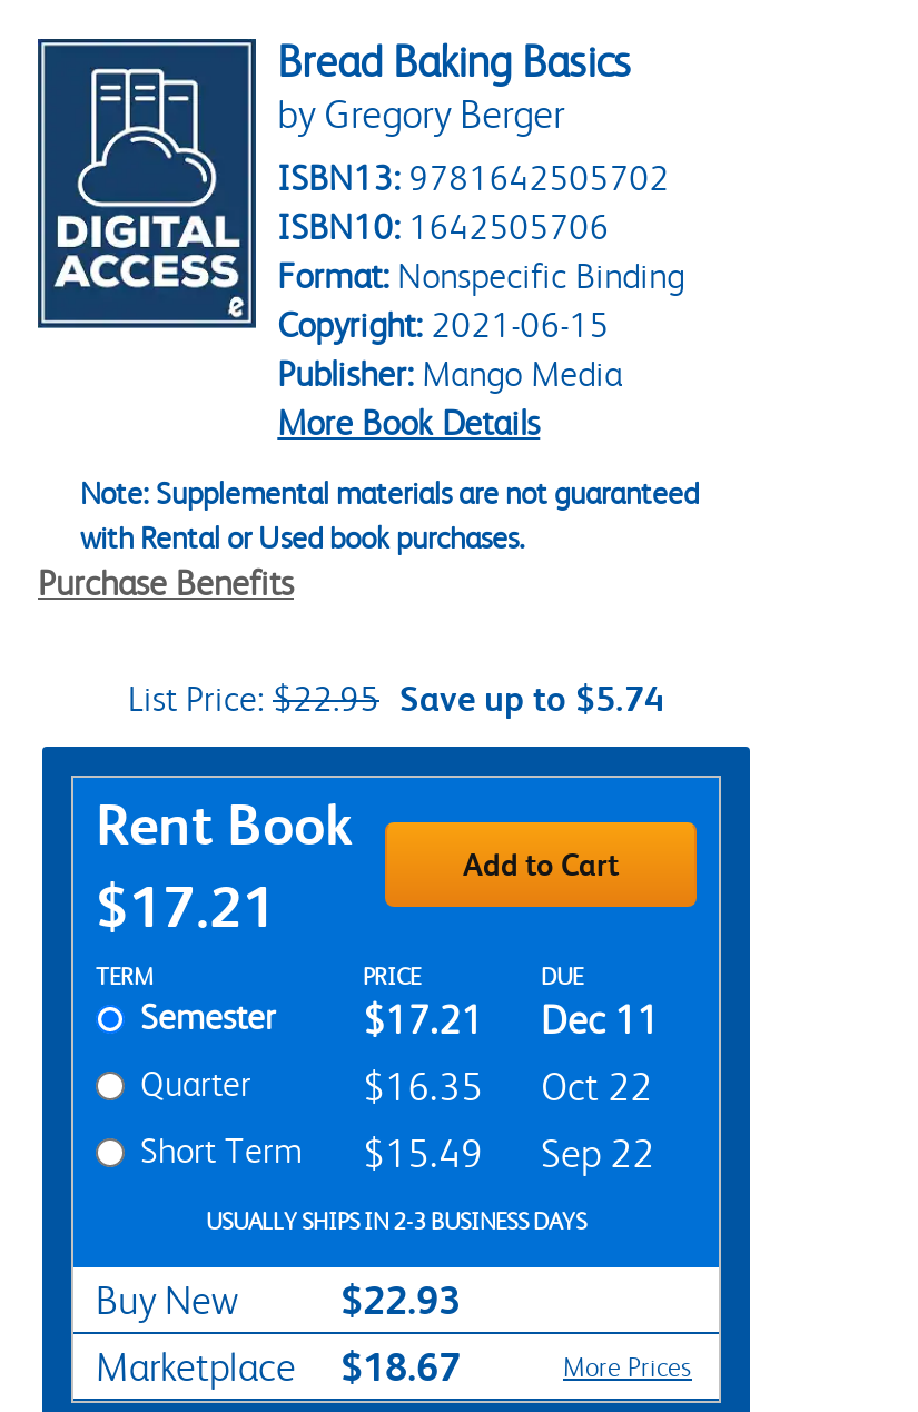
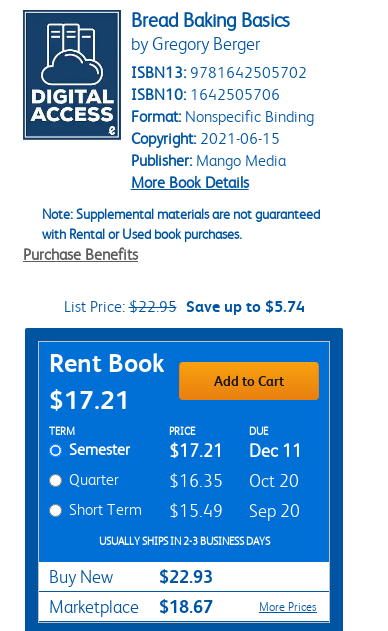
- $16.35 Oct 22
+ $16.35 Oct 20

- Short Term $15.49 Sep 22
+ Short Term $15.49 Sep 20
